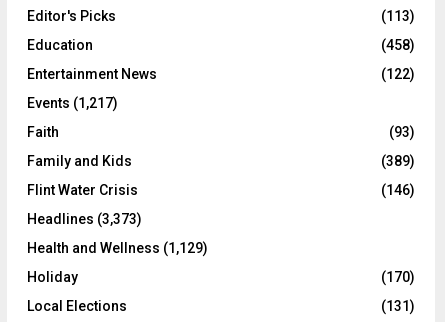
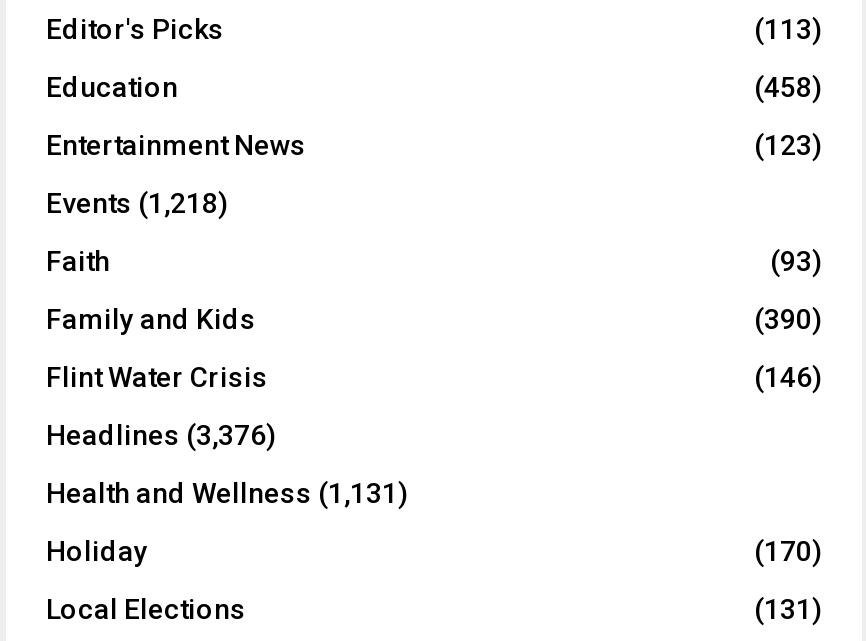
- (122)
+ (123)

- Events (1,217)
+ Events (1,218)

- (389)
+ (390)

- Headlines (3,373)
+ Headlines (3,376)

- Health and Wellness (1,129)
+ Health and Wellness (1,131)
